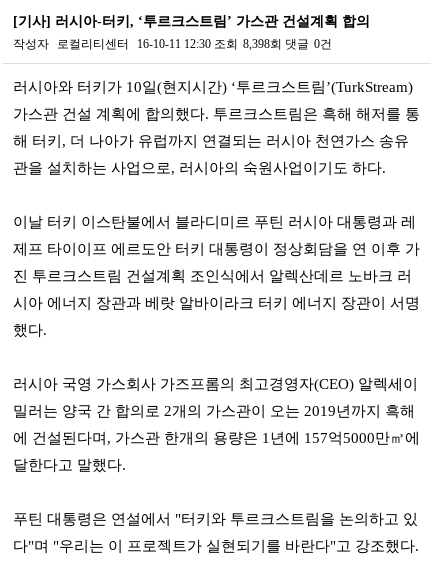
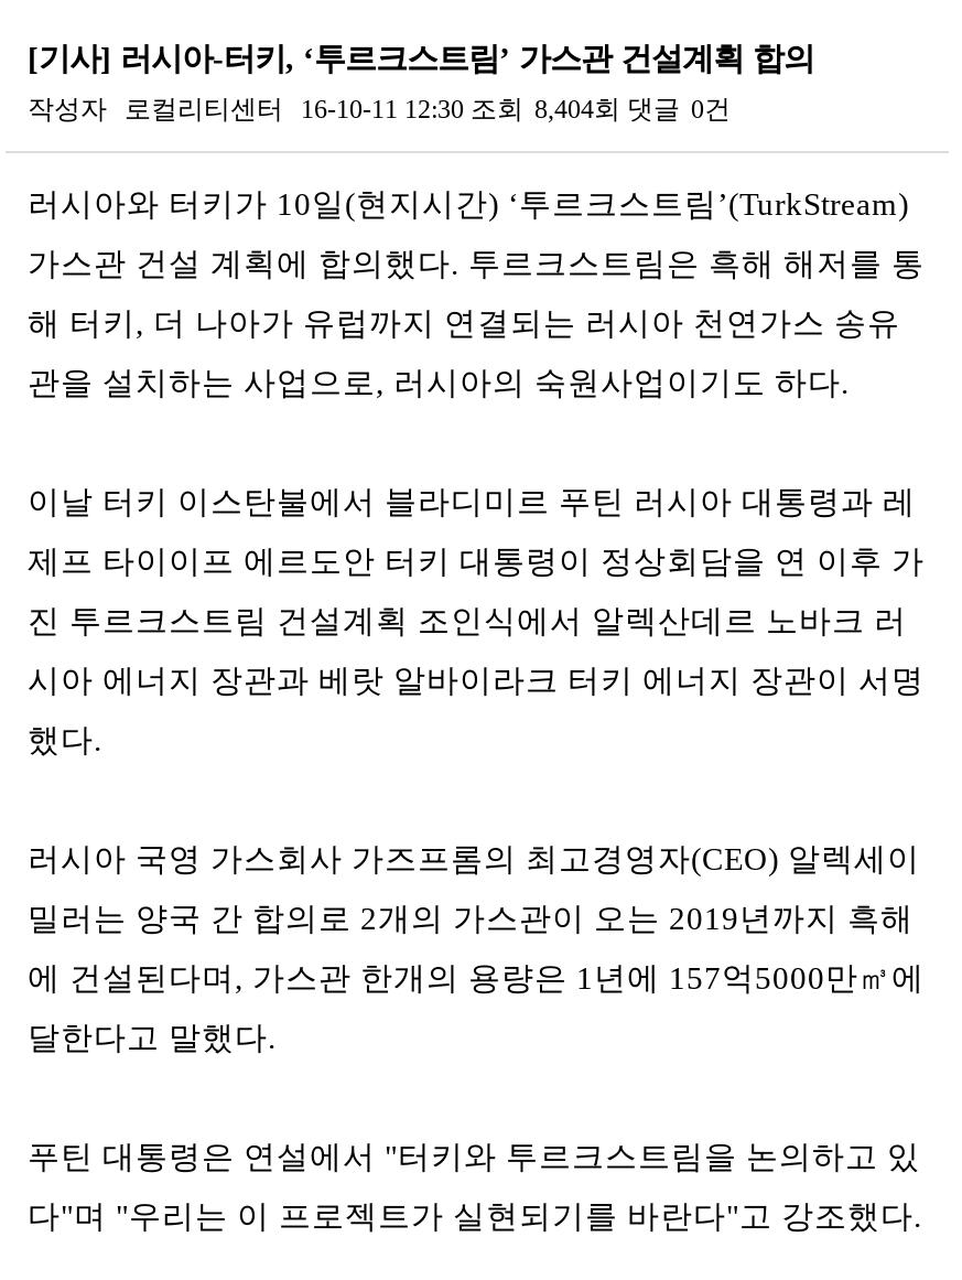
- 작성자 로컬리티센터 16-10-11 12:30 조회 8,398회 댓글 0건
+ 작성자 로컬리티센터 16-10-11 12:30 조회 8,404회 댓글 0건
